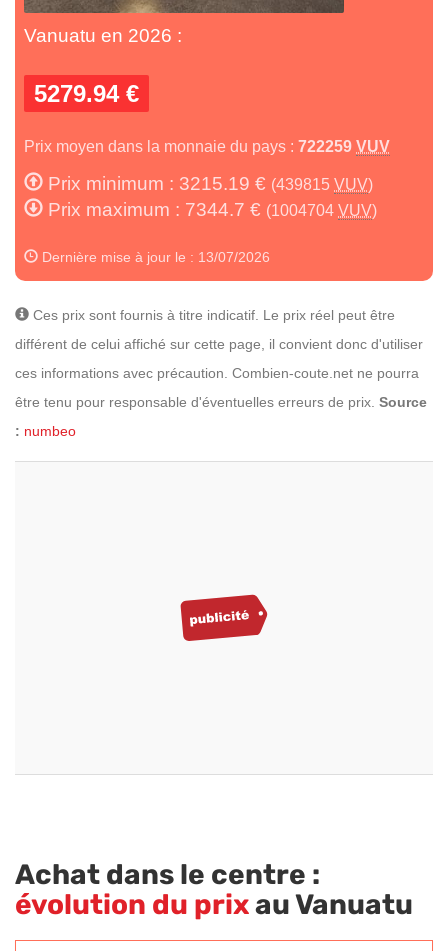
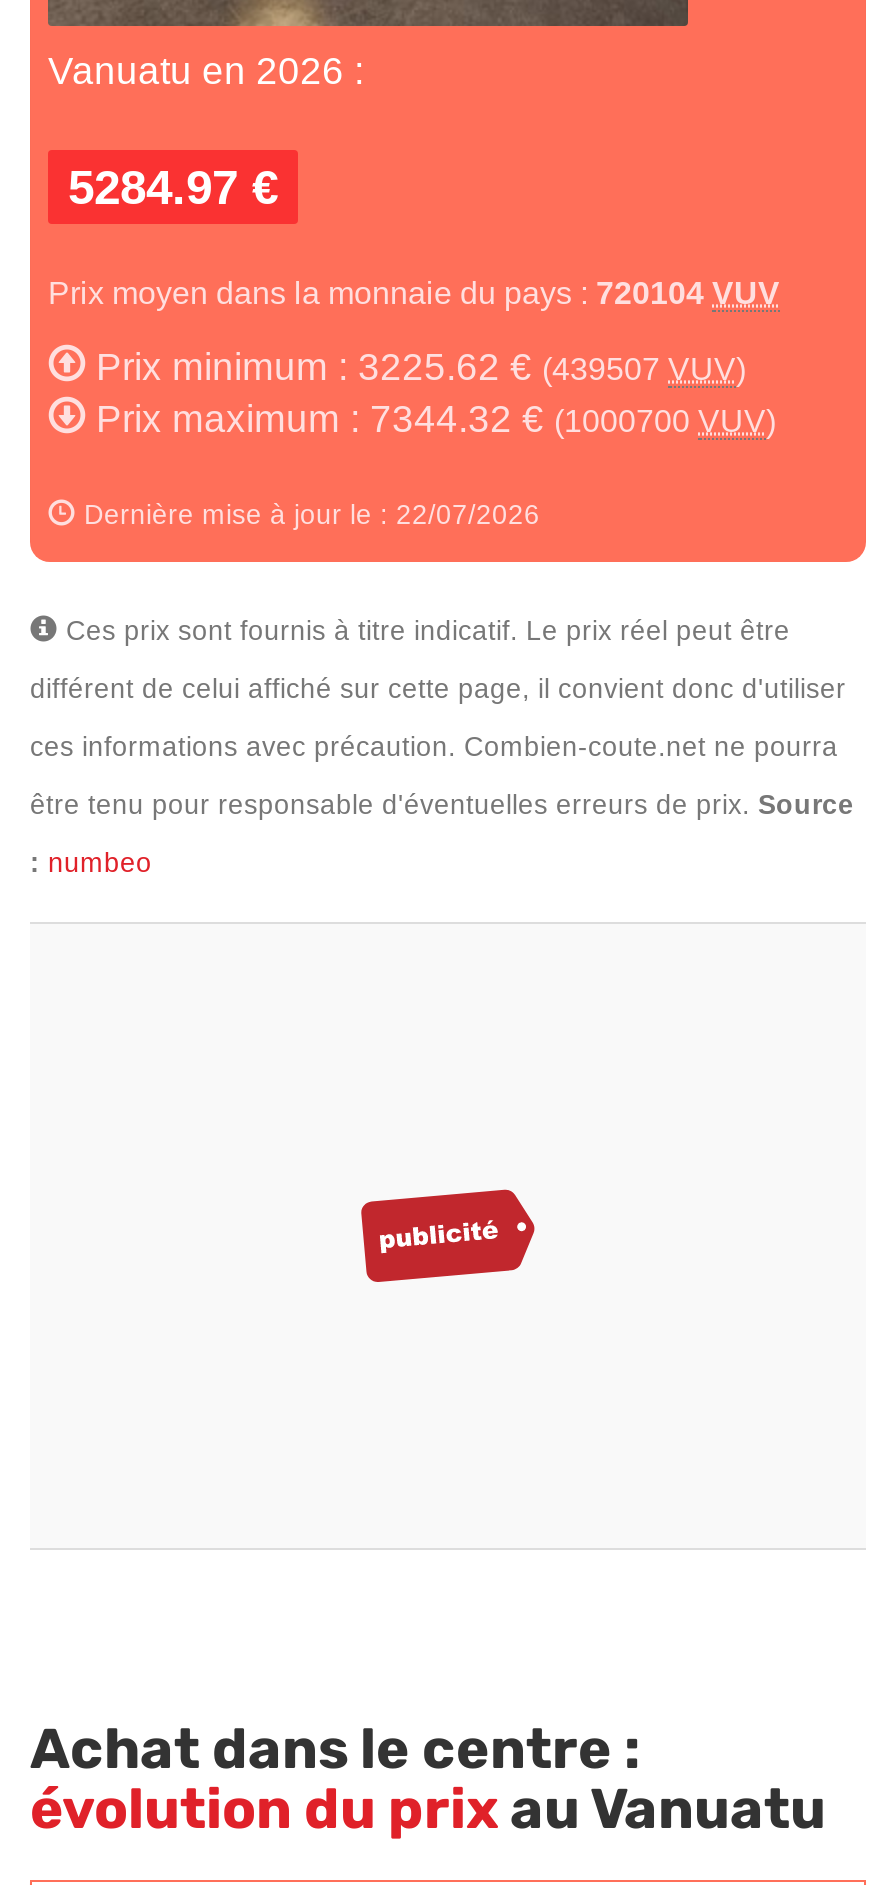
- 5279.94 €
+ 5284.97 €

- Prix moyen dans la monnaie du pays : 722259 VUV
+ Prix moyen dans la monnaie du pays : 720104 VUV

- Prix minimum : 3215.19 €(439815 VUV)
+ Prix minimum : 3225.62 €(439507 VUV)

- Prix maximum : 7344.7 €(1004704 VUV)
+ Prix maximum : 7344.32 €(1000700 VUV)

- Dernière mise à jour le : 13/07/2026
+ Dernière mise à jour le : 22/07/2026
